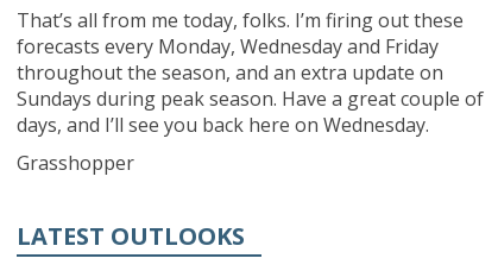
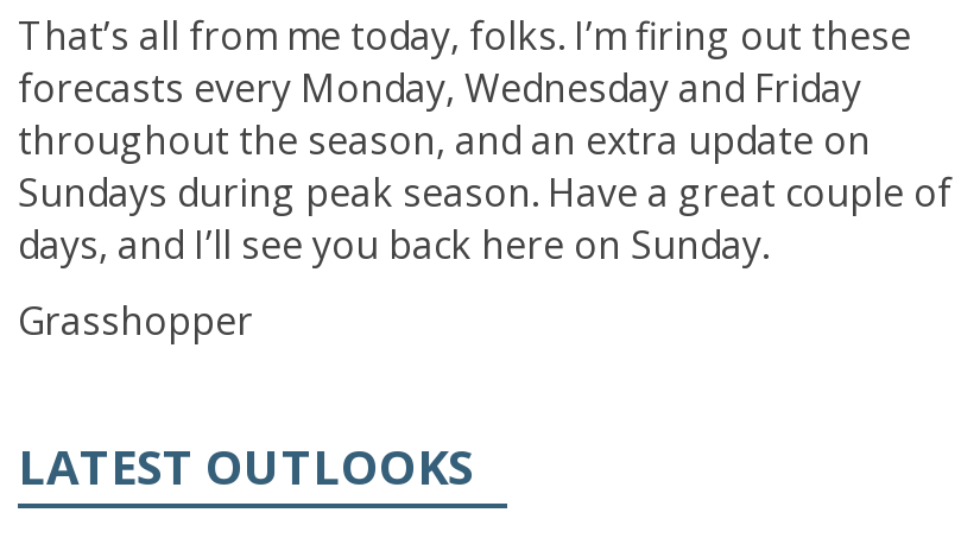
- days, and I’ll see you back here on Wednesday.
+ days, and I’ll see you back here on Sunday.
